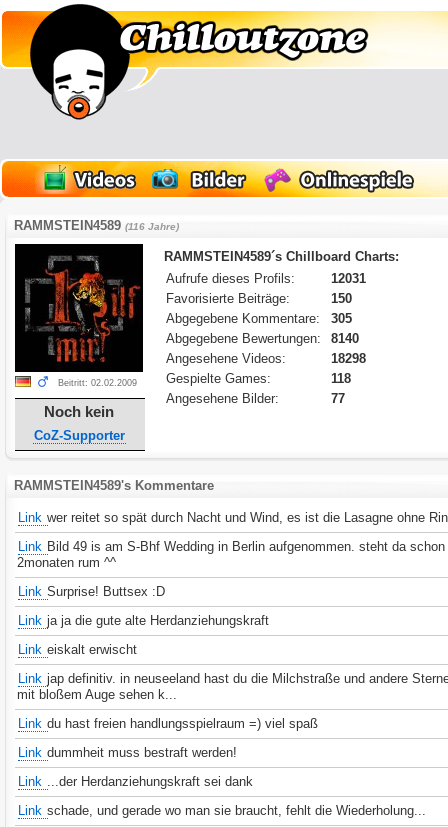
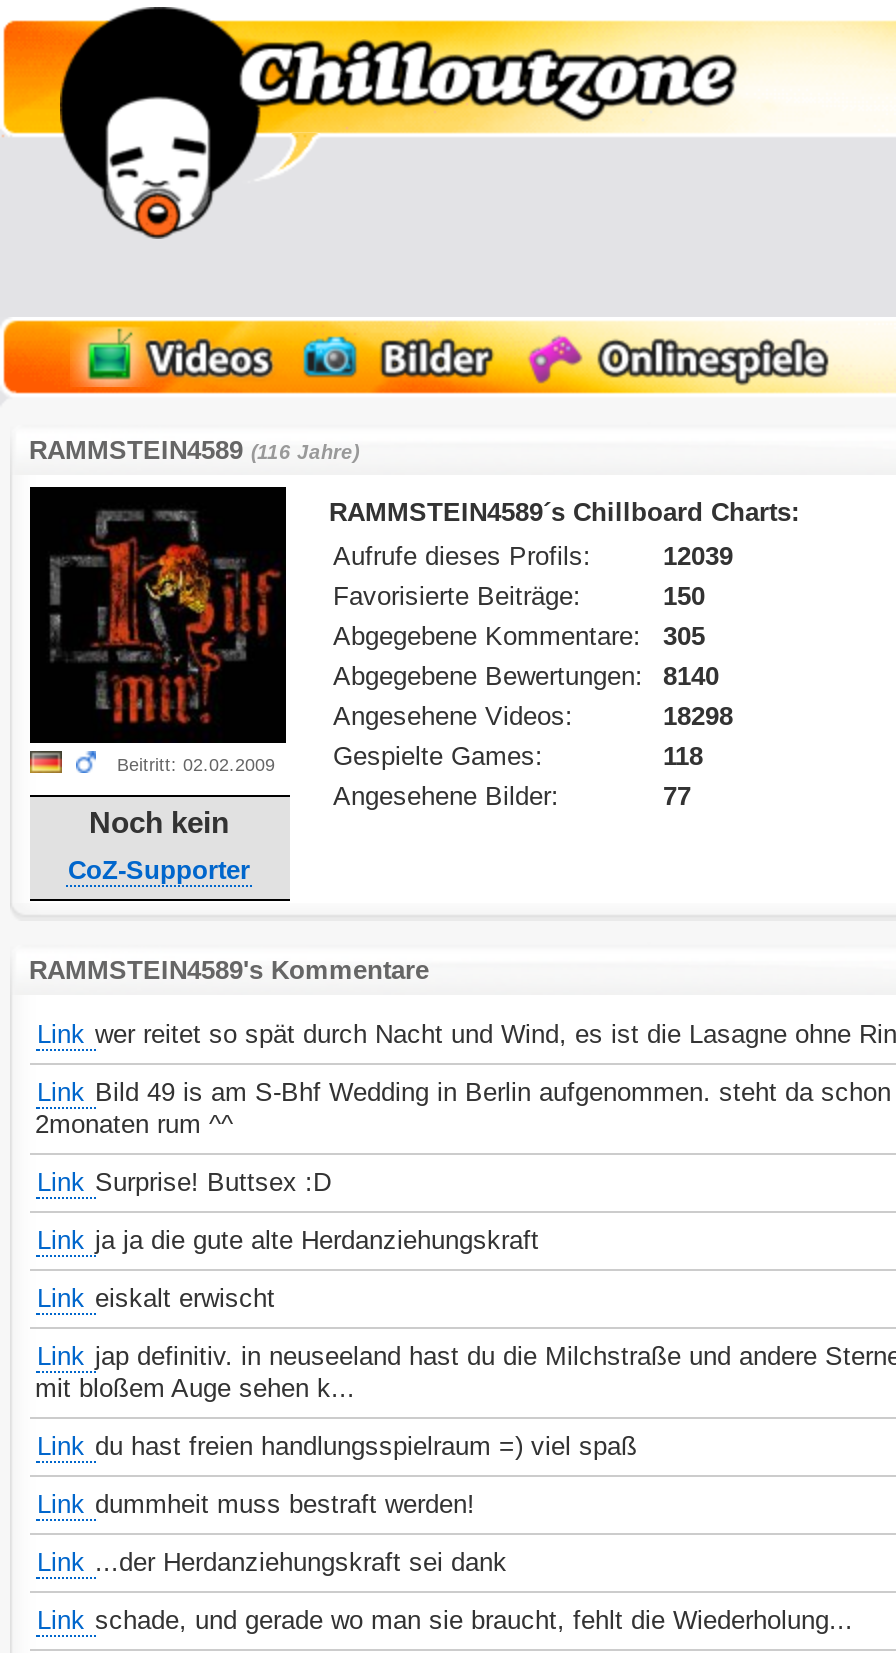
- 12031
+ 12039
